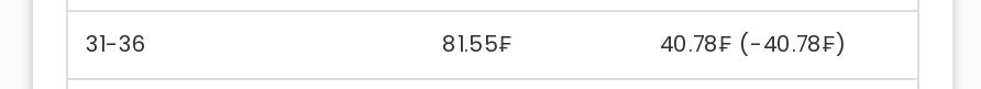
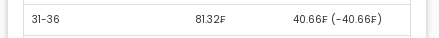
- 81.55₣
+ 81.32₣

- 40.78₣ (-40.78₣)
+ 40.66₣ (-40.66₣)
